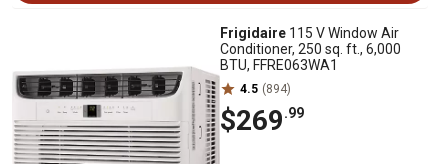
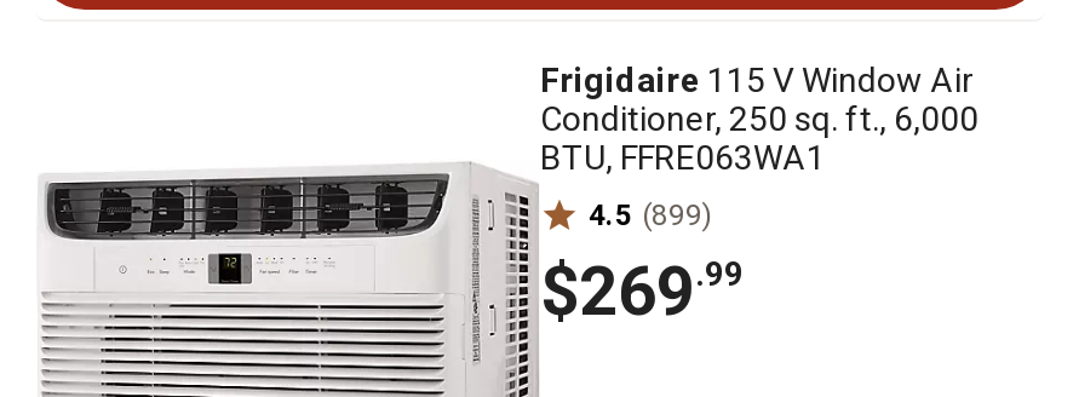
- 4.5 (894)
+ 4.5 (899)
